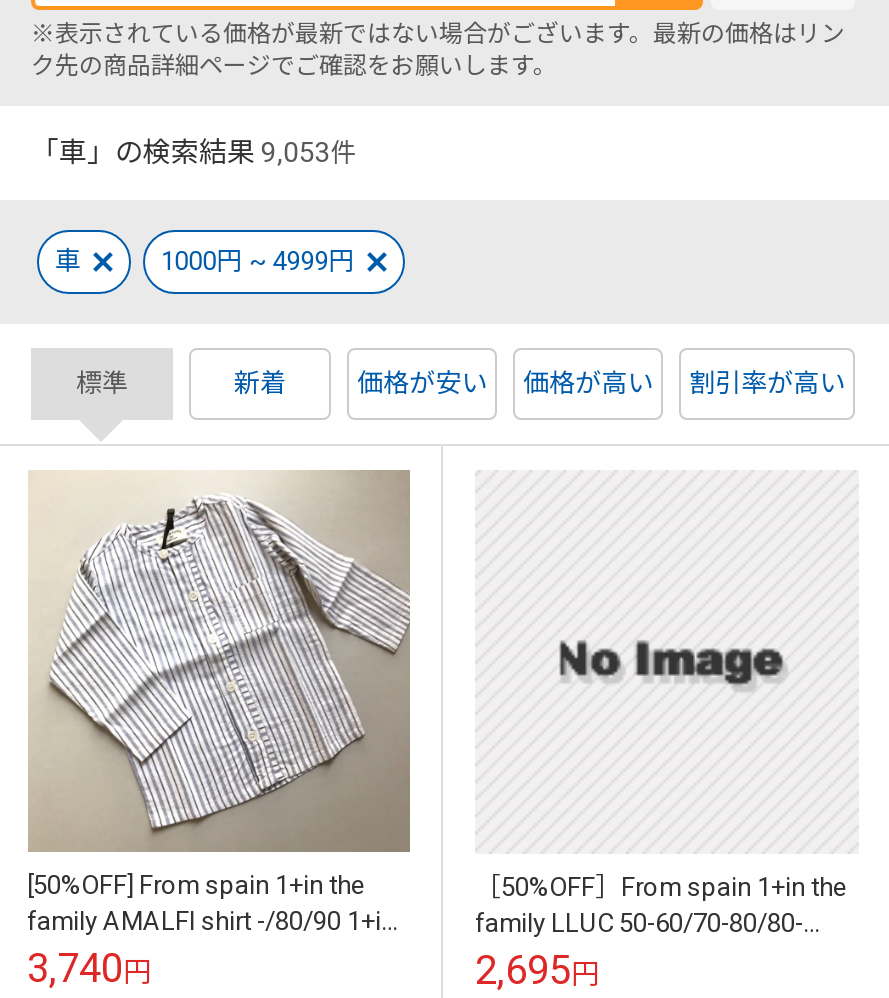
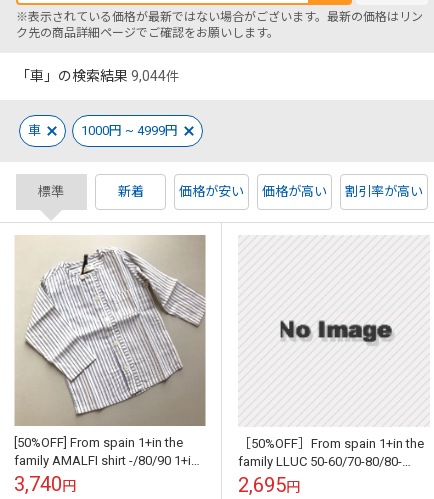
- 「車」の検索結果9,053件
+ 「車」の検索結果9,044件
